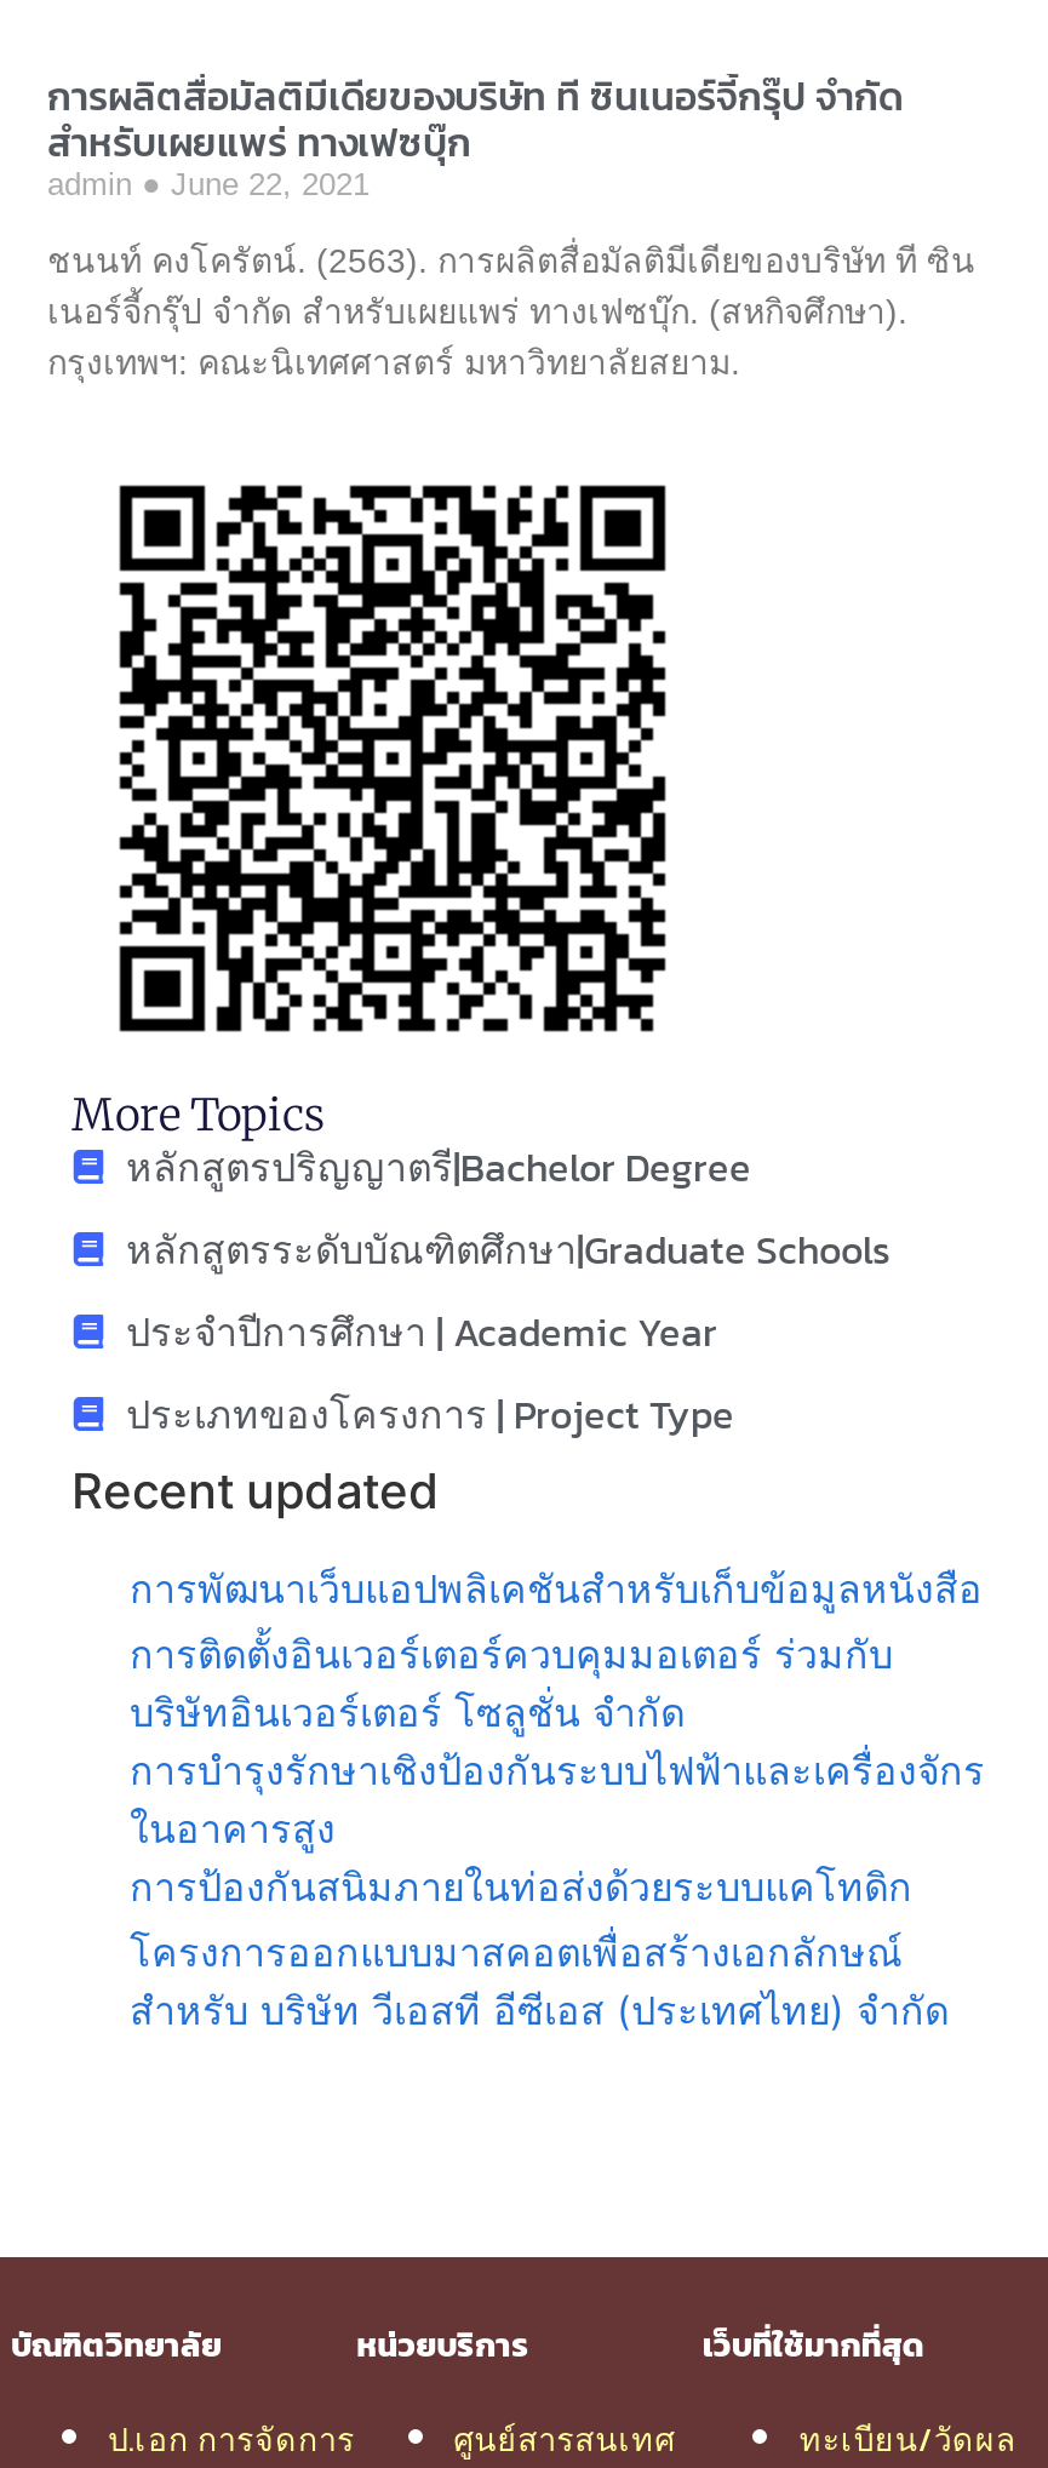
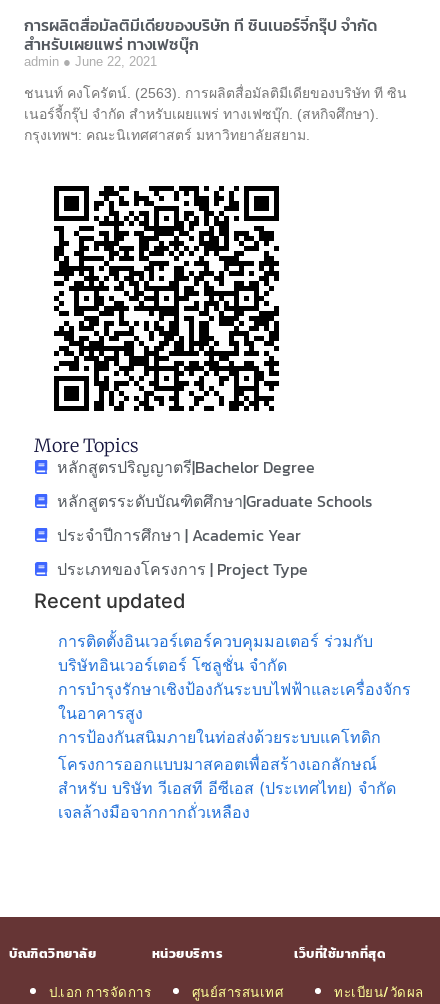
- การพัฒนาเว็บแอปพลิเคชันสำหรับเก็บข้อมูลหนังสือ

moved up: การติดตั้งอินเวอร์เตอร์ควบคุมมอเตอร์ ร่วมกับ | บริษัทอินเวอร์เตอร์ โซลูชั่น จำกัด | การบำรุงรักษาเชิงป้องกันระบบไฟฟ้าและเครื่องจักร | ในอาคารสูง | การป้องกันสนิมภายในท่อส่งด้วยระบบแคโทดิก | โครงการออกแบบมาสคอตเพื่อสร้างเอกลักษณ์ | สำหรับ บริษัท วีเอสที อีซีเอส (ประเทศไทย) จำกัด

+ เจลล้างมือจากกากถั่วเหลือง
